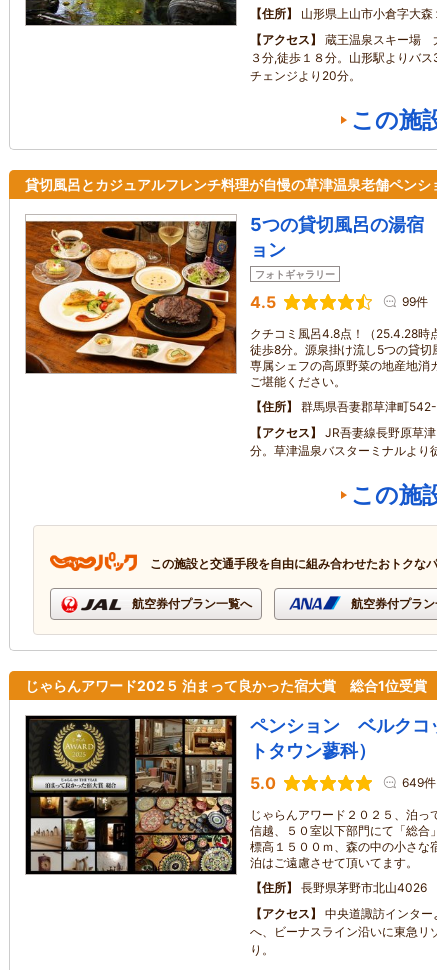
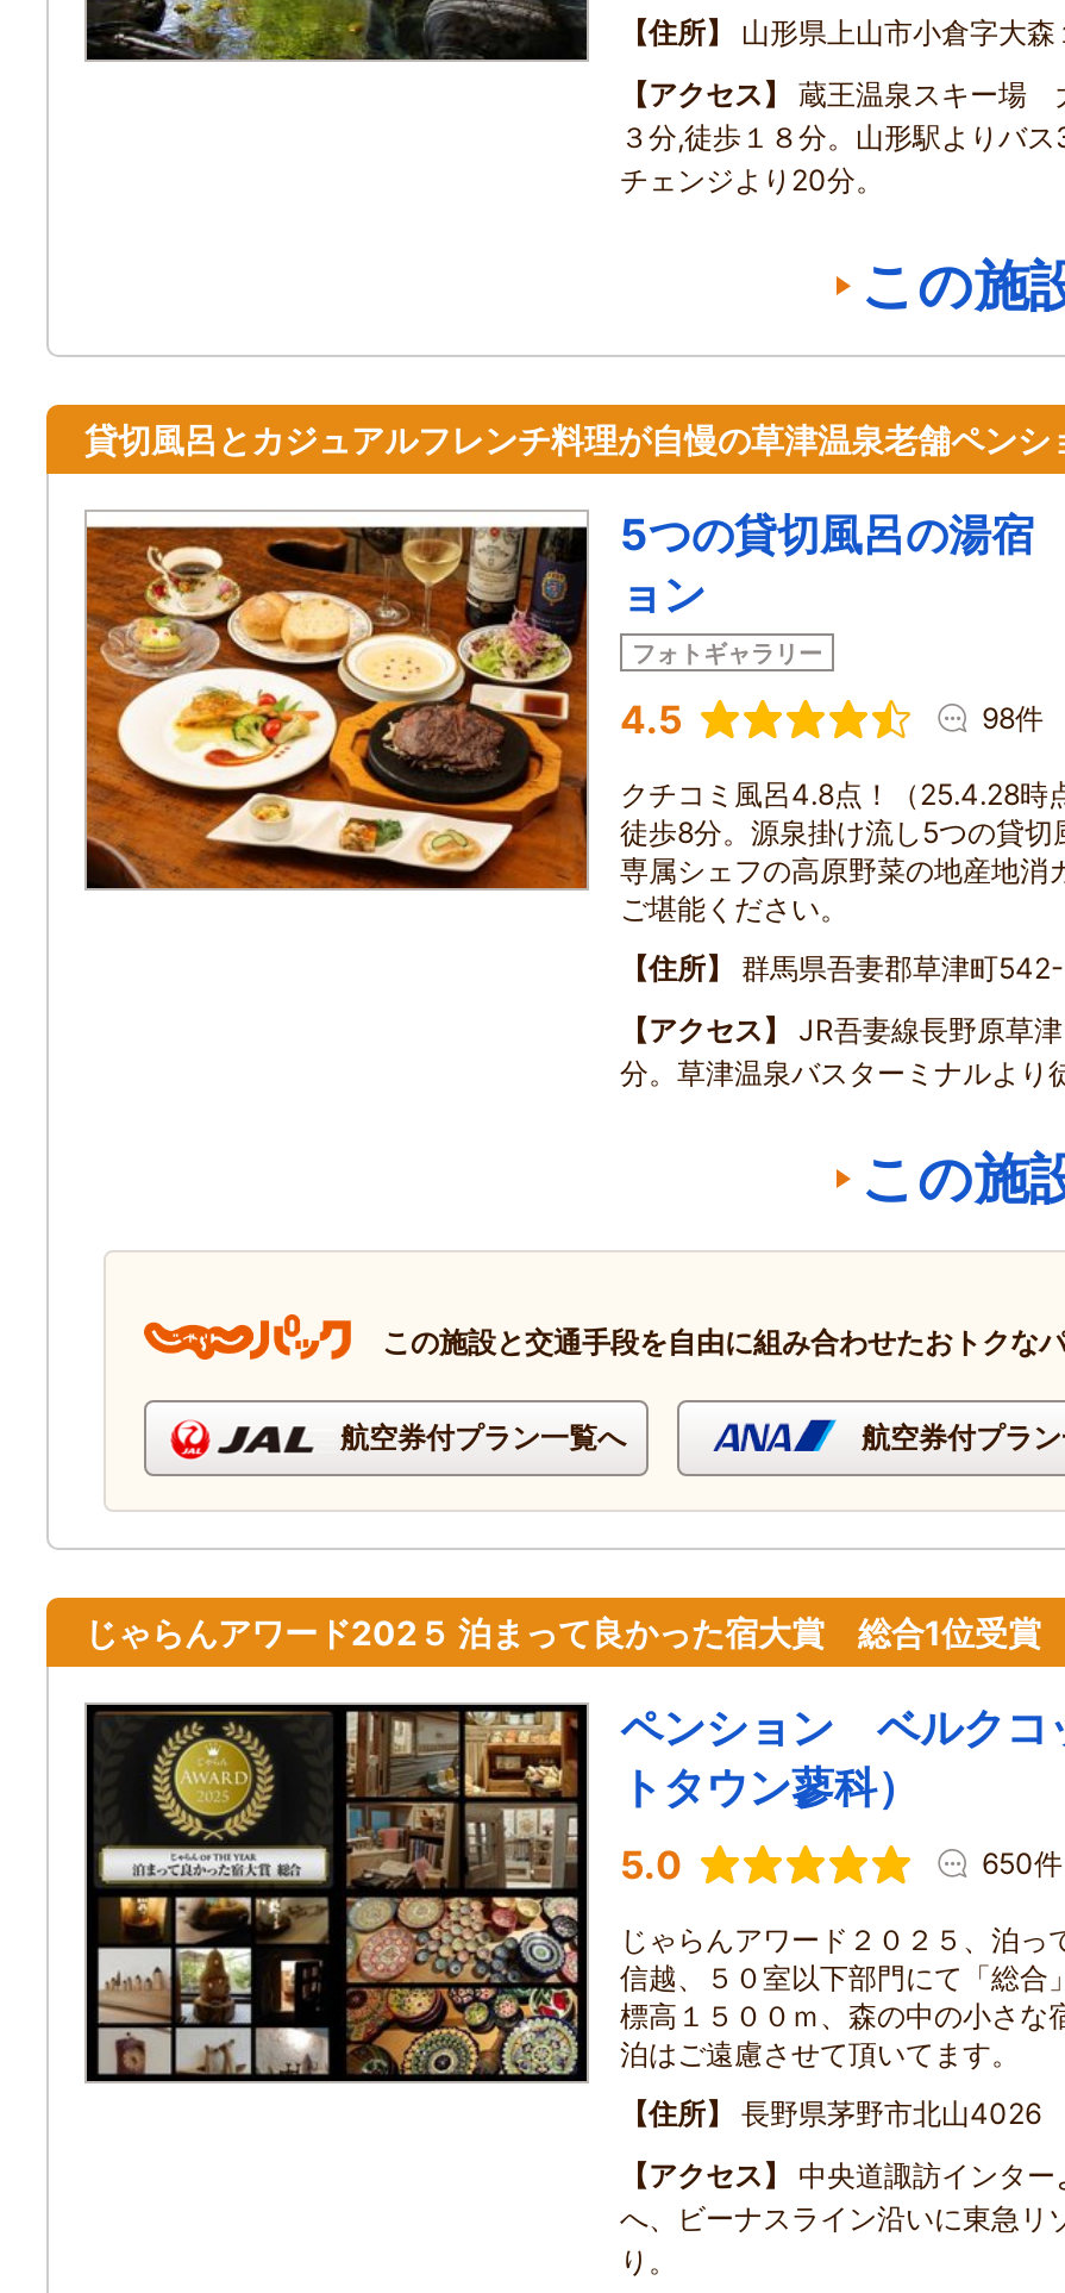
- 99件
+ 98件

- 649件
+ 650件
